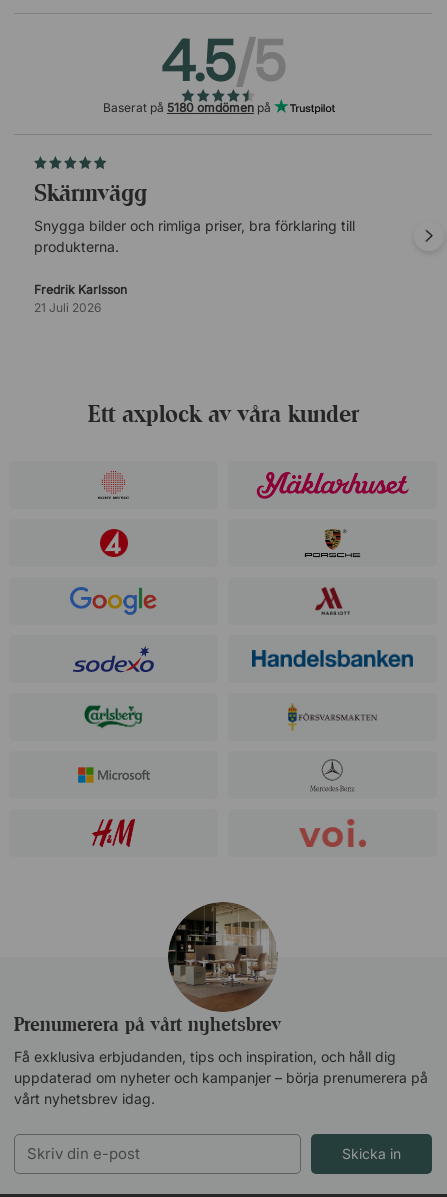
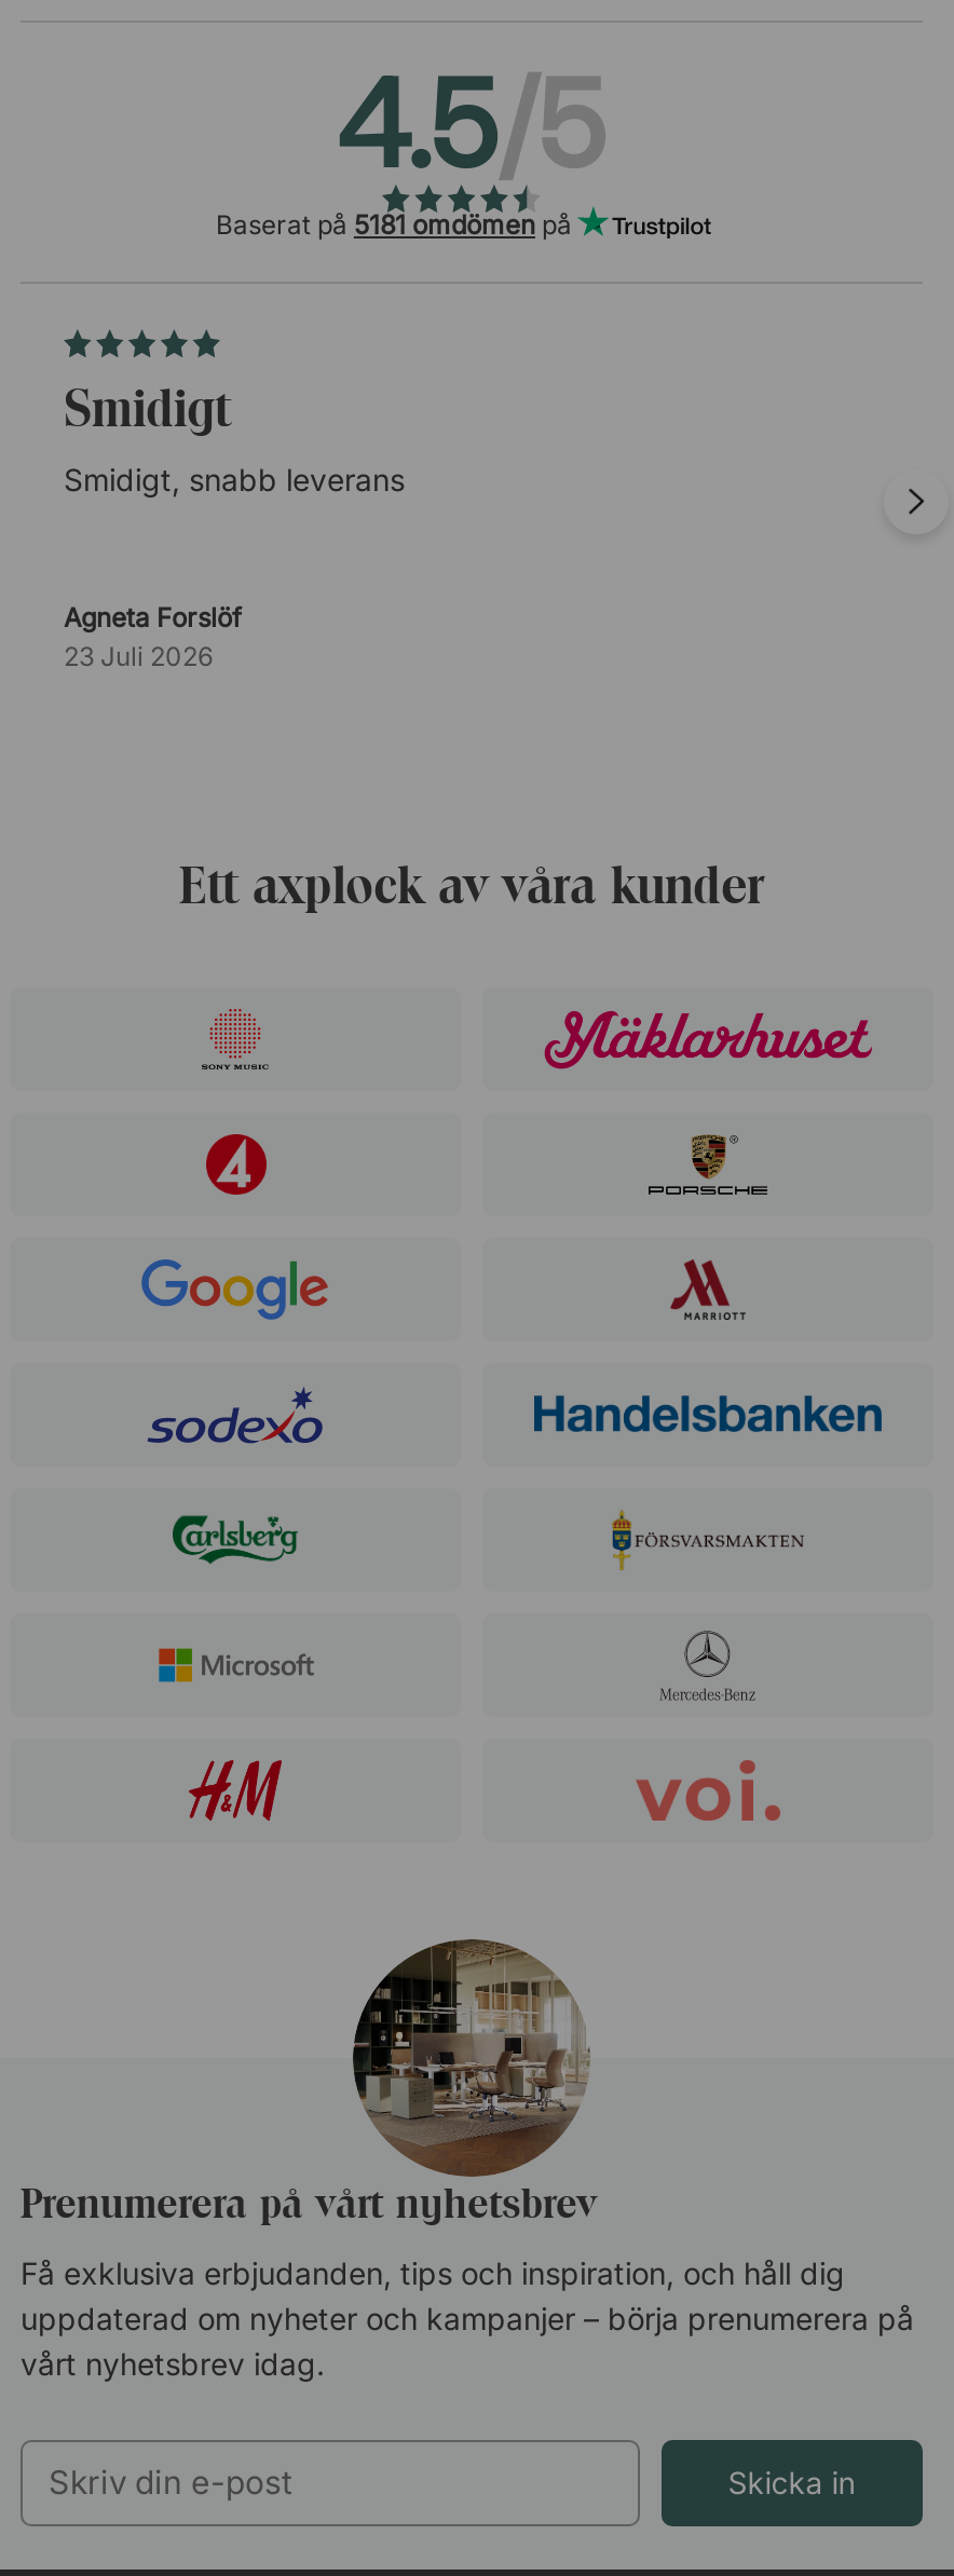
- Baserat på 5180 omdömen på
+ Baserat på 5181 omdömen på

- Skärmvägg
- Snygga bilder och rimliga priser, bra förklaring till
- produkterna.
+ Smidigt
+ Smidigt, snabb leverans

- Fredrik Karlsson
- 21 Juli 2026
+ Agneta Forslöf
+ 23 Juli 2026
